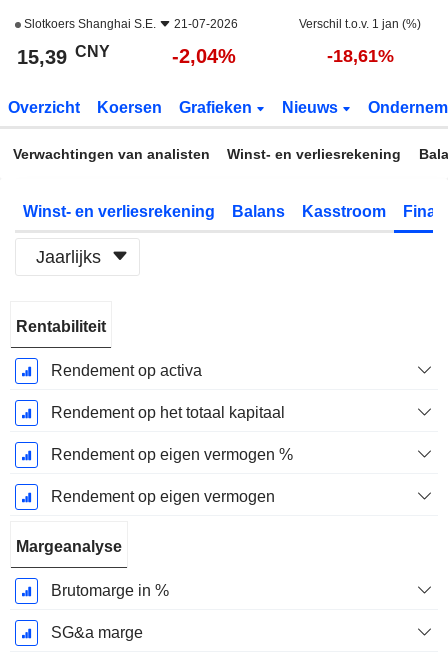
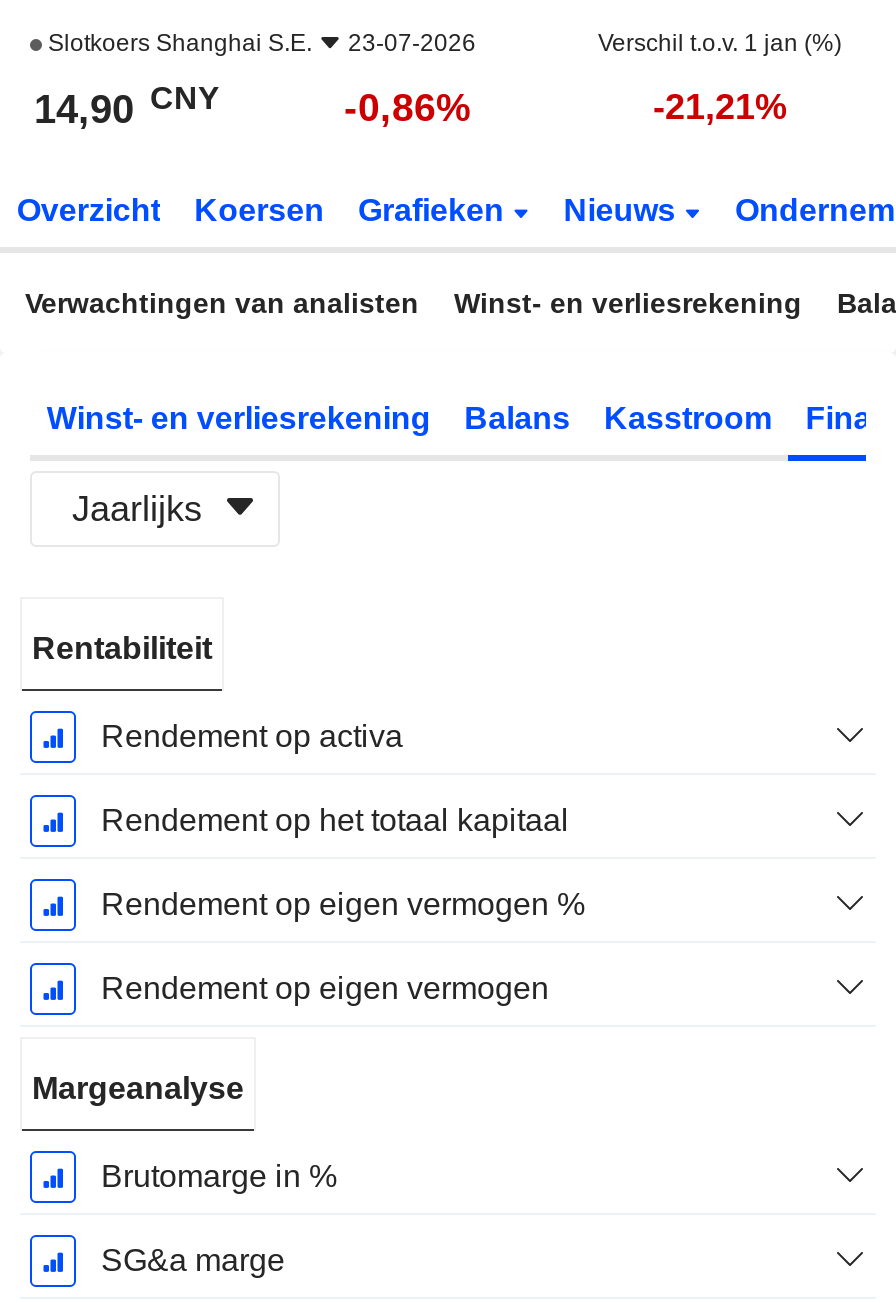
- Slotkoers Shanghai S.E. 21-07-2026
+ Slotkoers Shanghai S.E. 23-07-2026

- 15,39 CNY
+ 14,90 CNY

- -2,04%
+ -0,86%

- -18,61%
+ -21,21%
